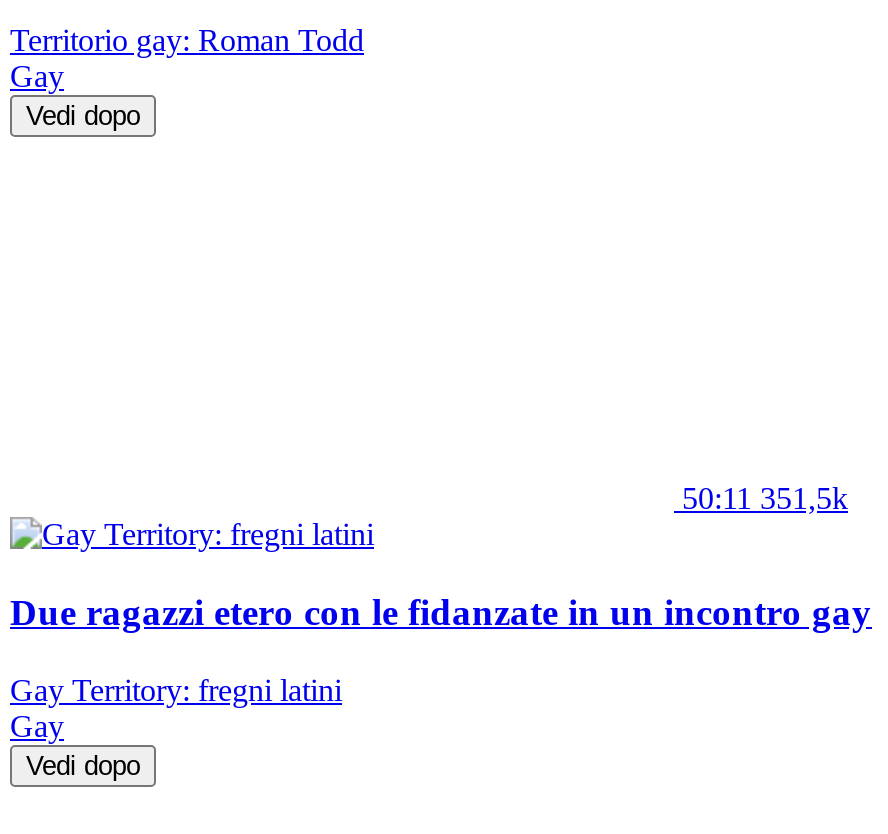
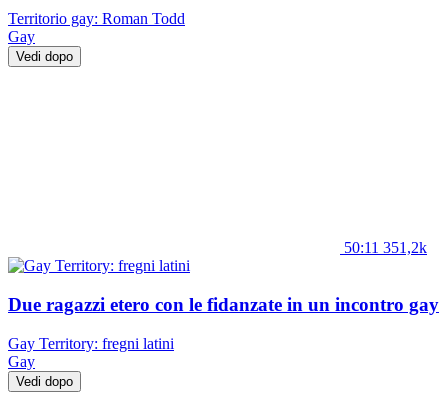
- 50:11 351,5k
+ 50:11 351,2k
